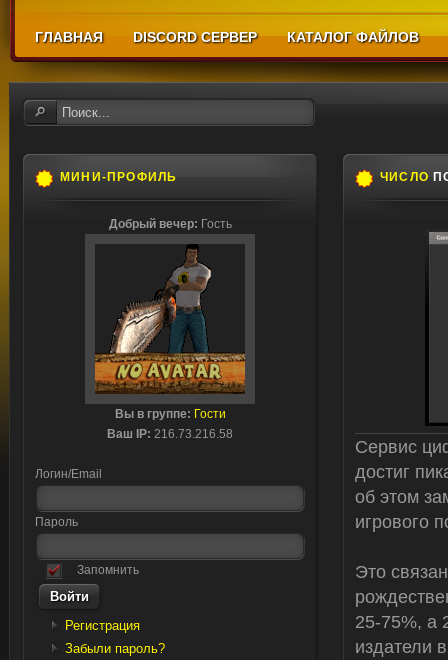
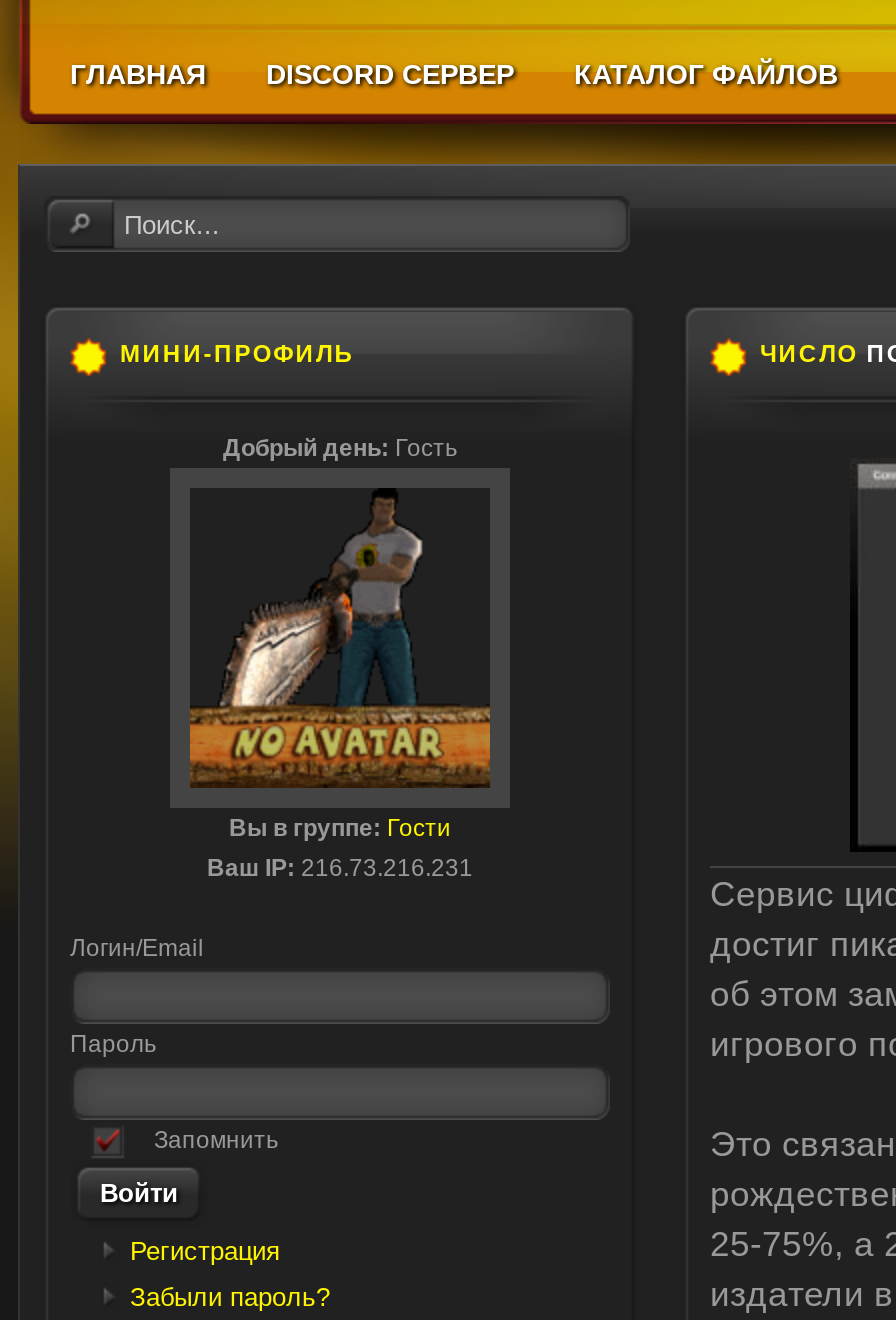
- Добрый вечер: Гость
+ Добрый день: Гость

- Ваш IP: 216.73.216.58
+ Ваш IP: 216.73.216.231
